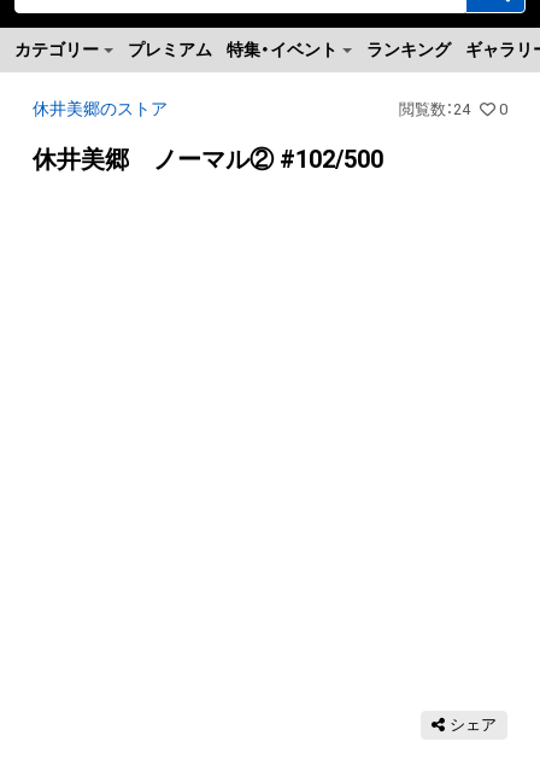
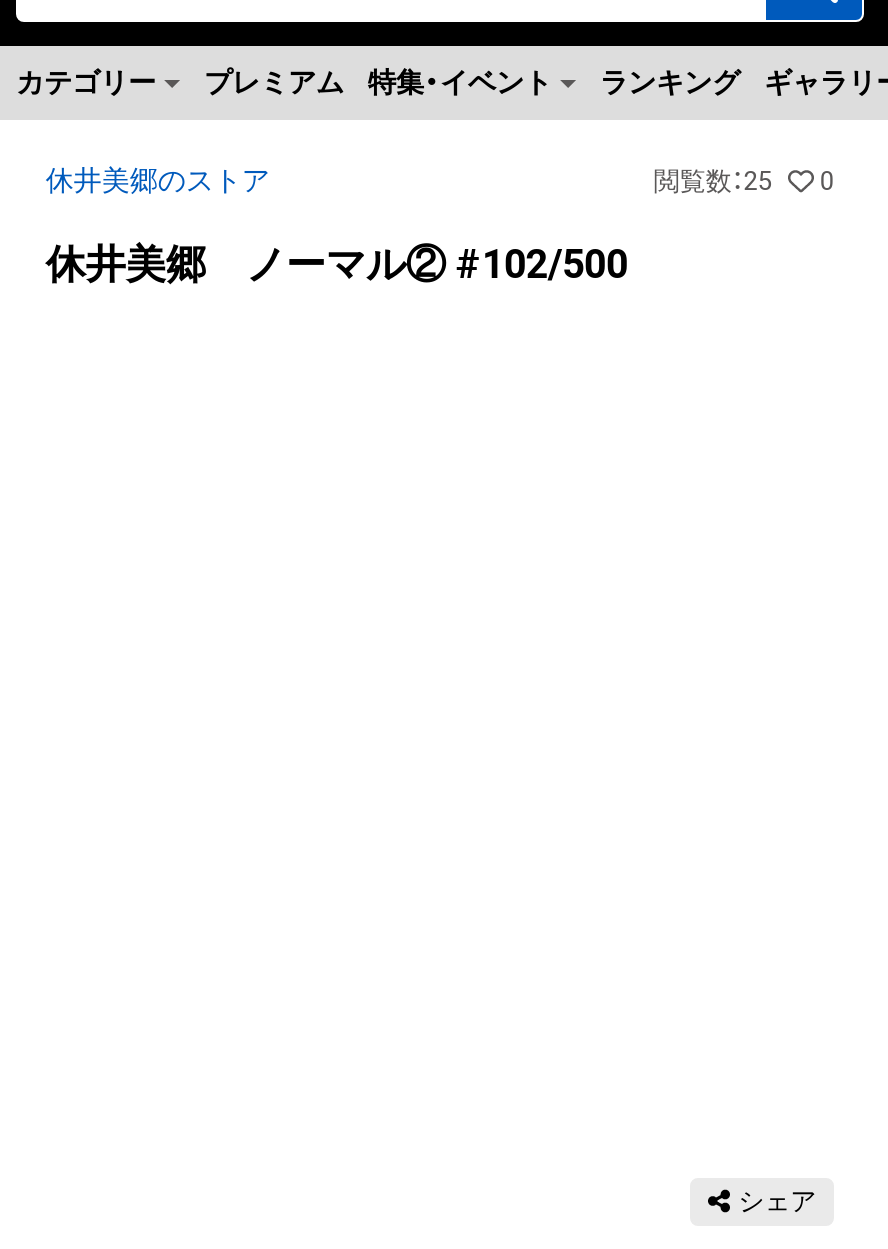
- 閲覧数：24 0
+ 閲覧数：25 0
